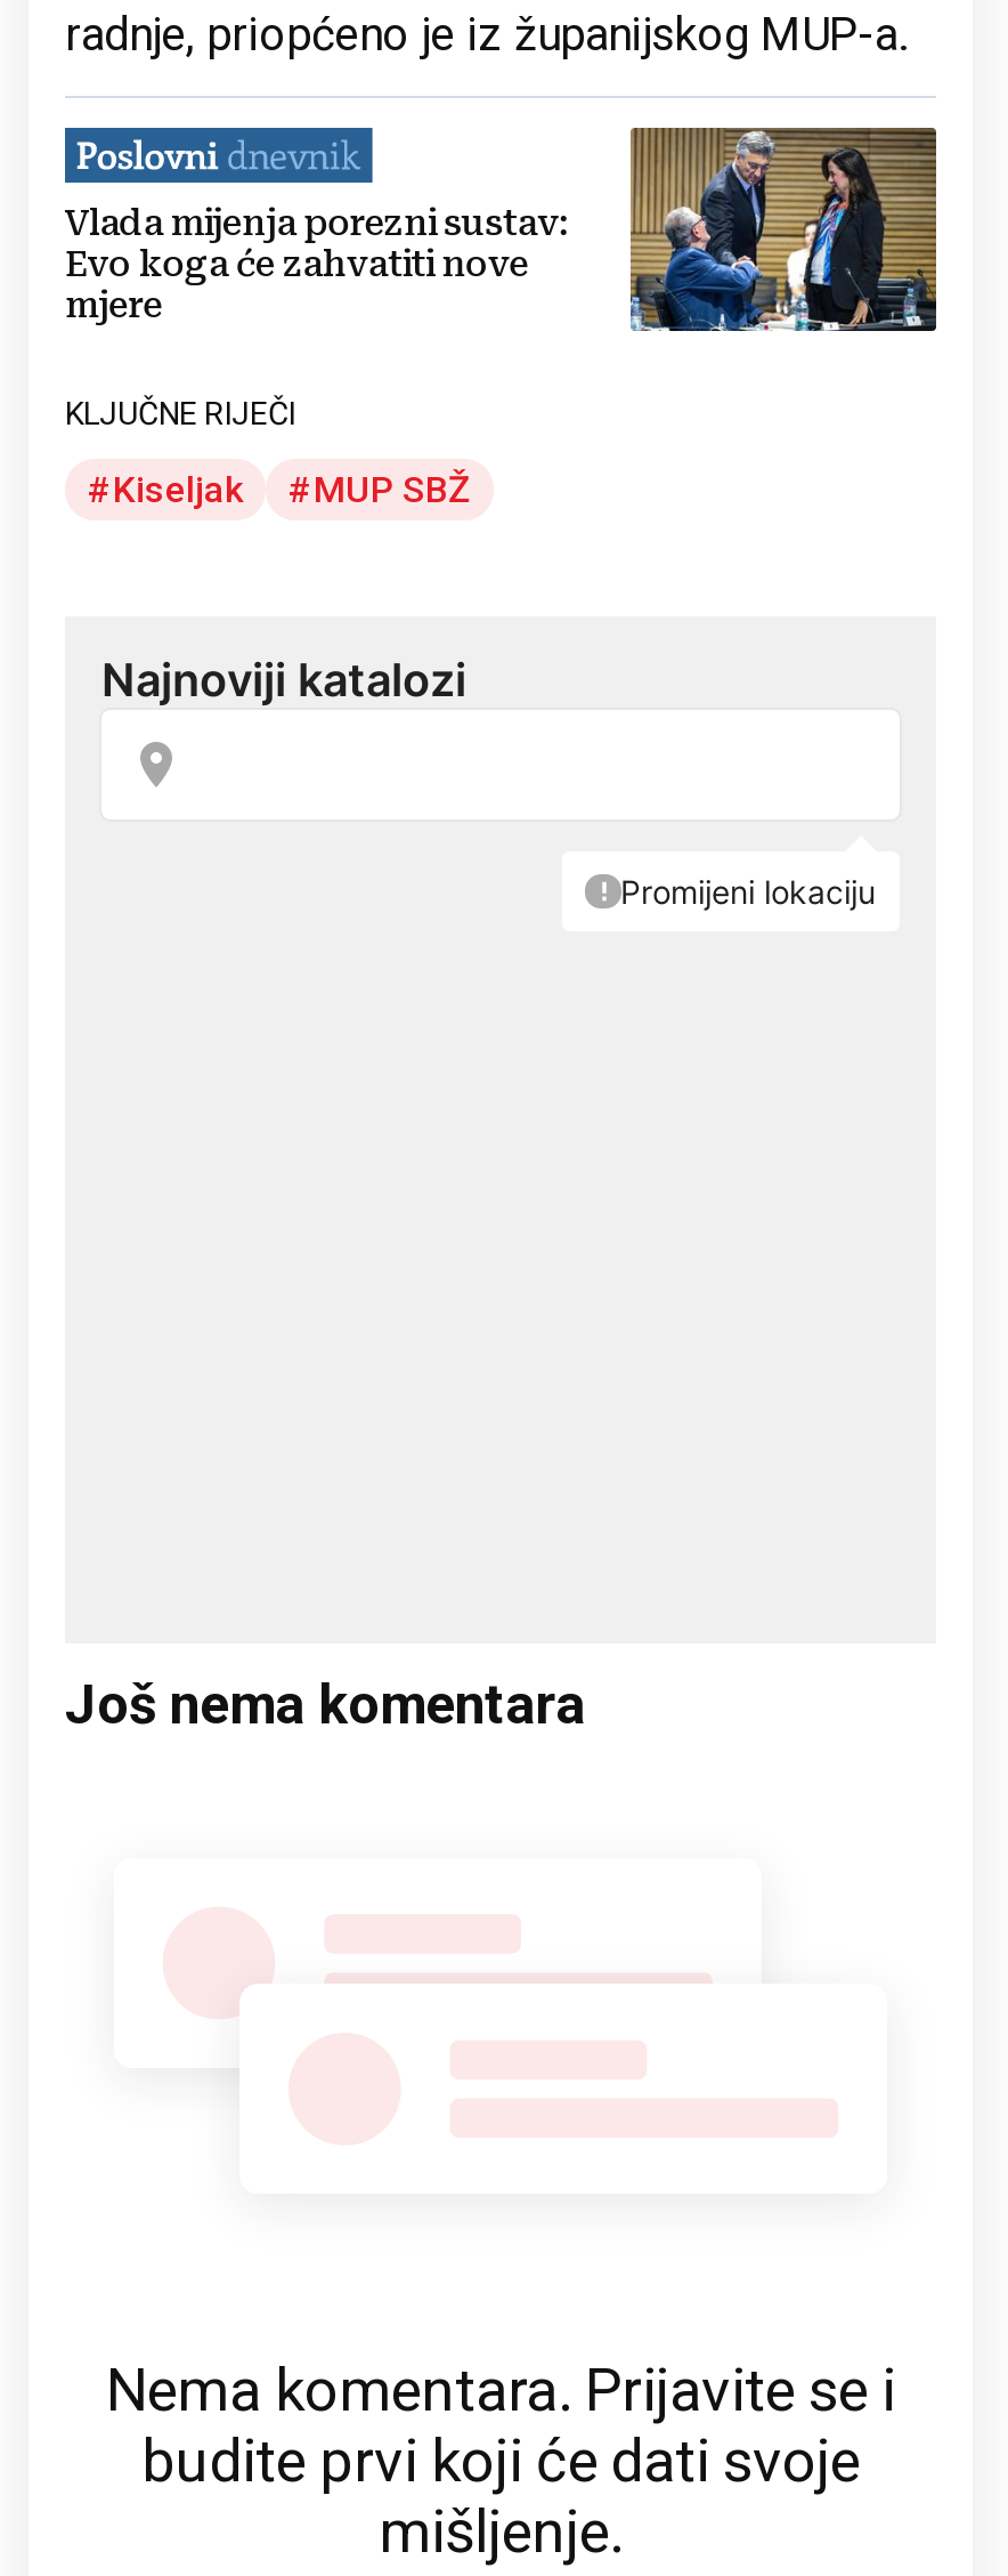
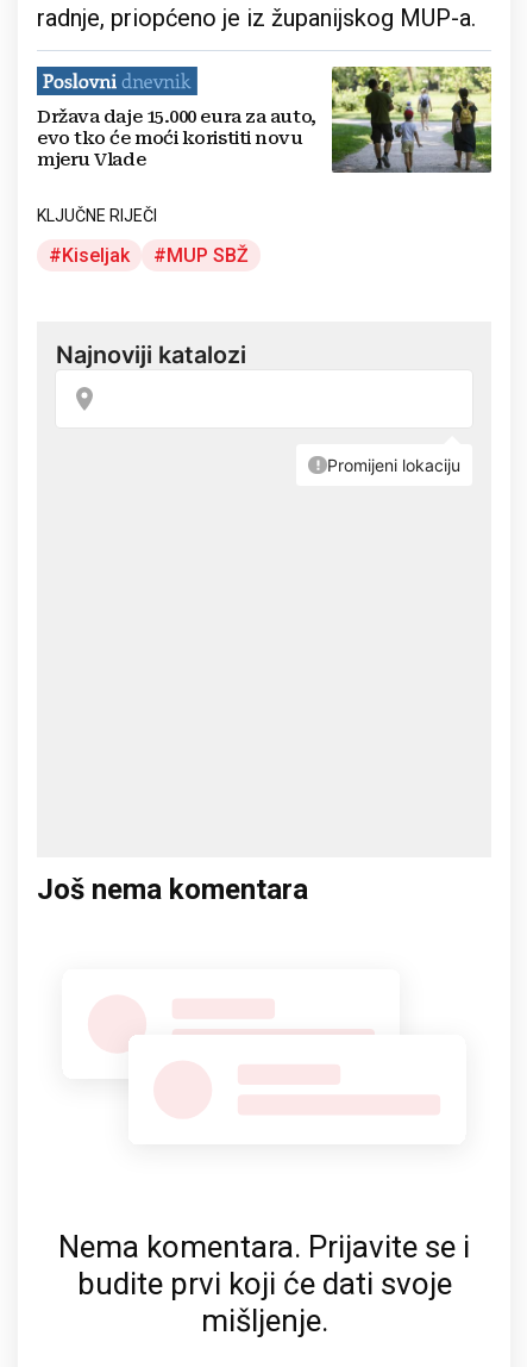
- [image]
- Vlada mijenja porezni sustav:
- Evo koga će zahvatiti nove
- mjere
+ [image]
+ Država daje 15.000 eura za auto,
+ evo tko će moći koristiti novu
+ mjeru Vlade
